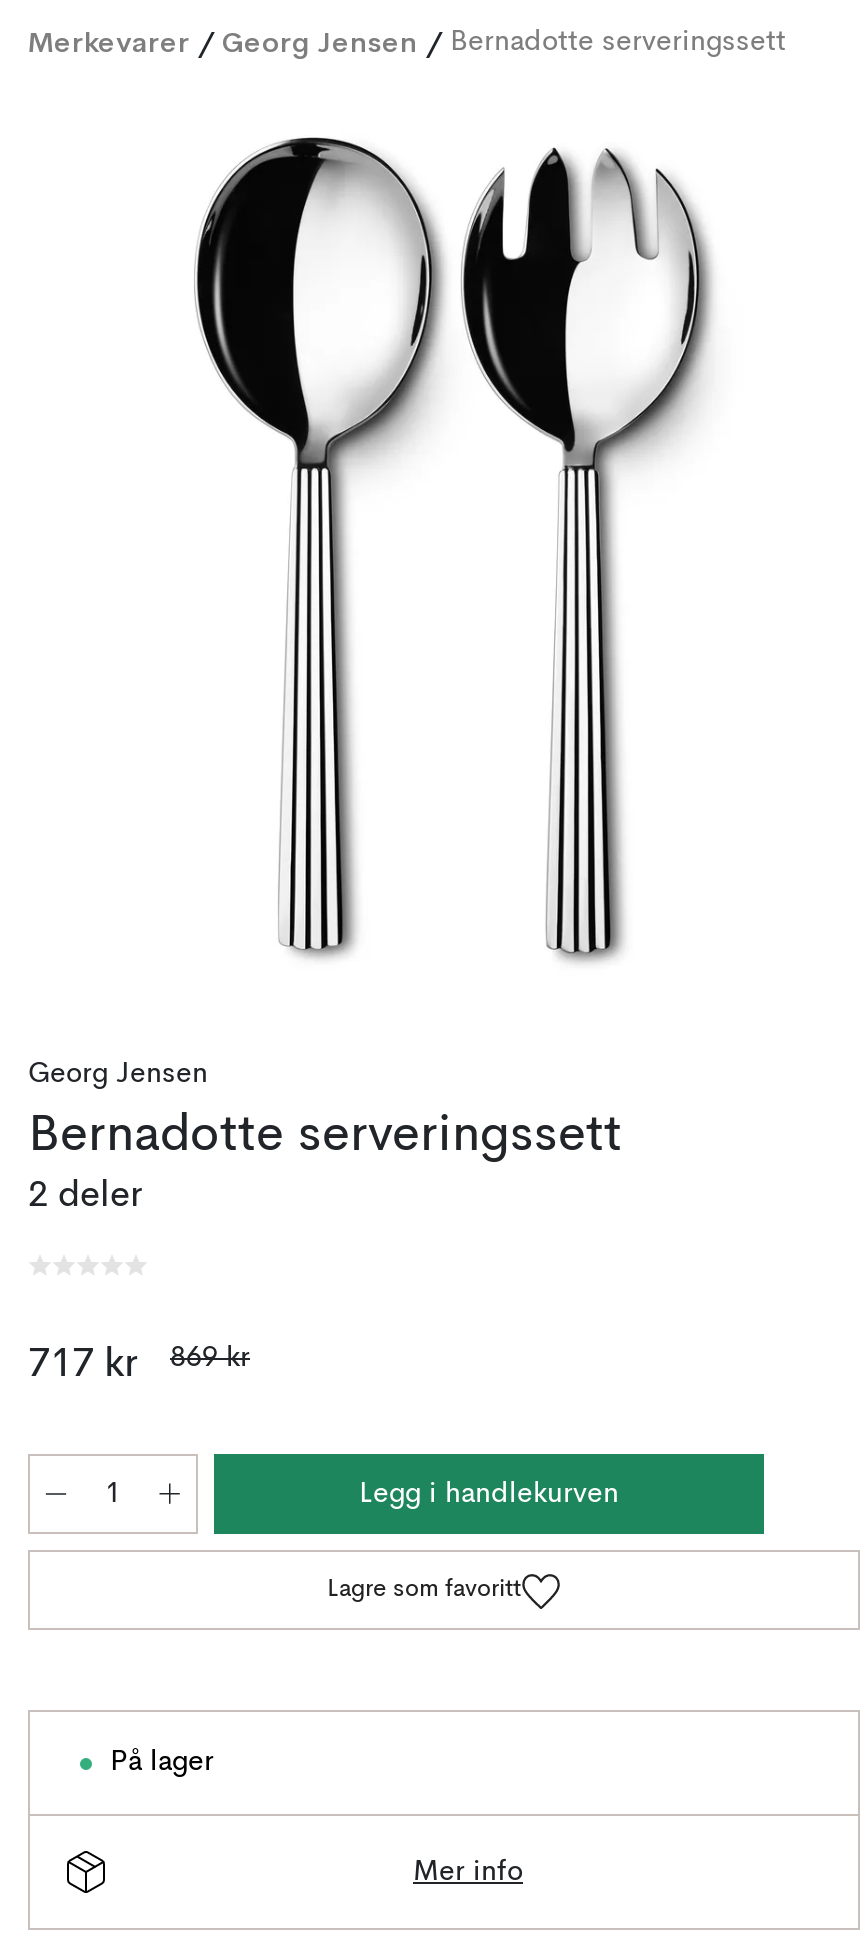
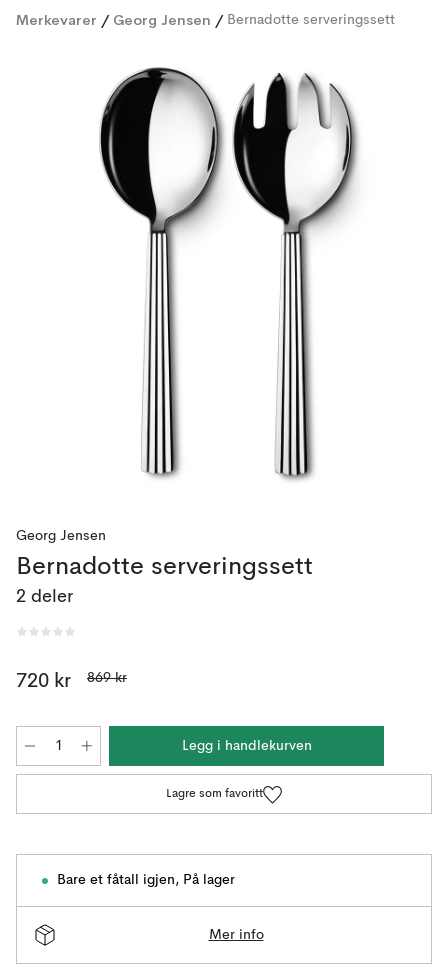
- 717 kr 869 kr
+ 720 kr 869 kr

- På lager
+ Bare et fåtall igjen, På lager
